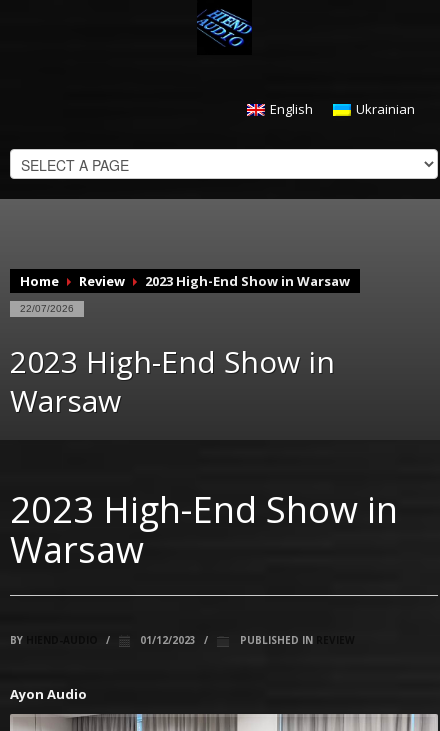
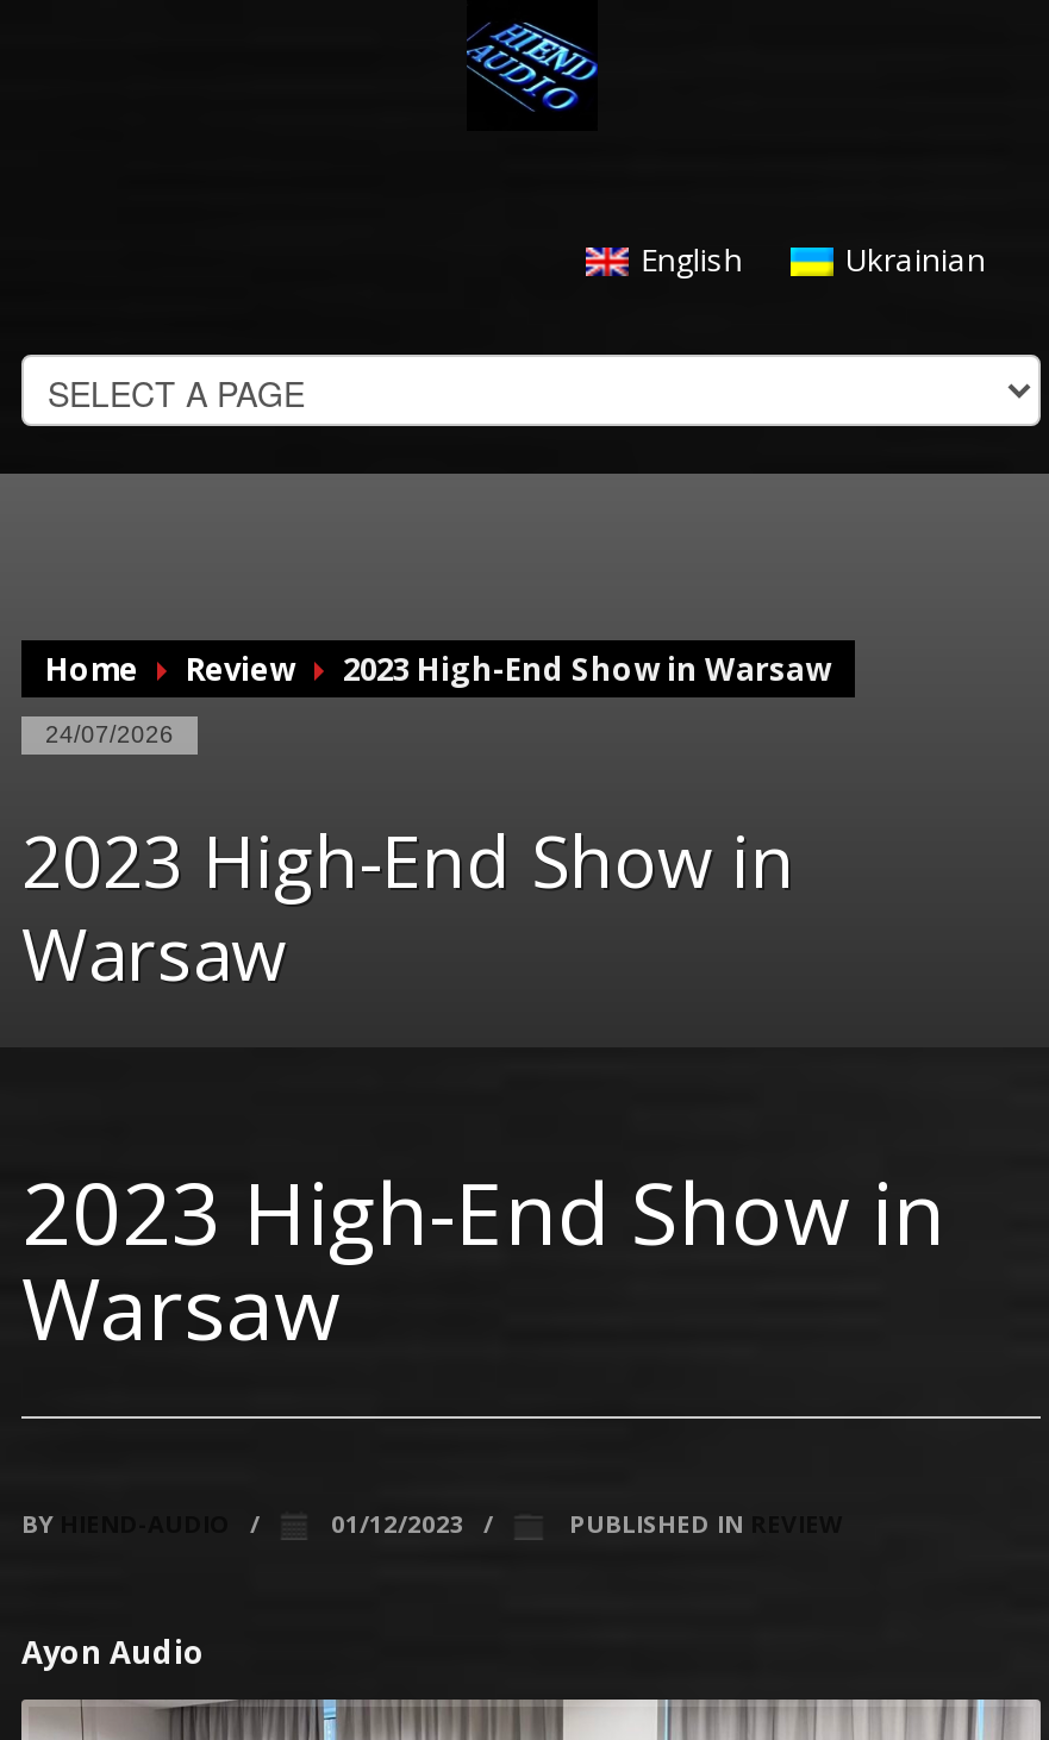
- 22/07/2026
+ 24/07/2026
